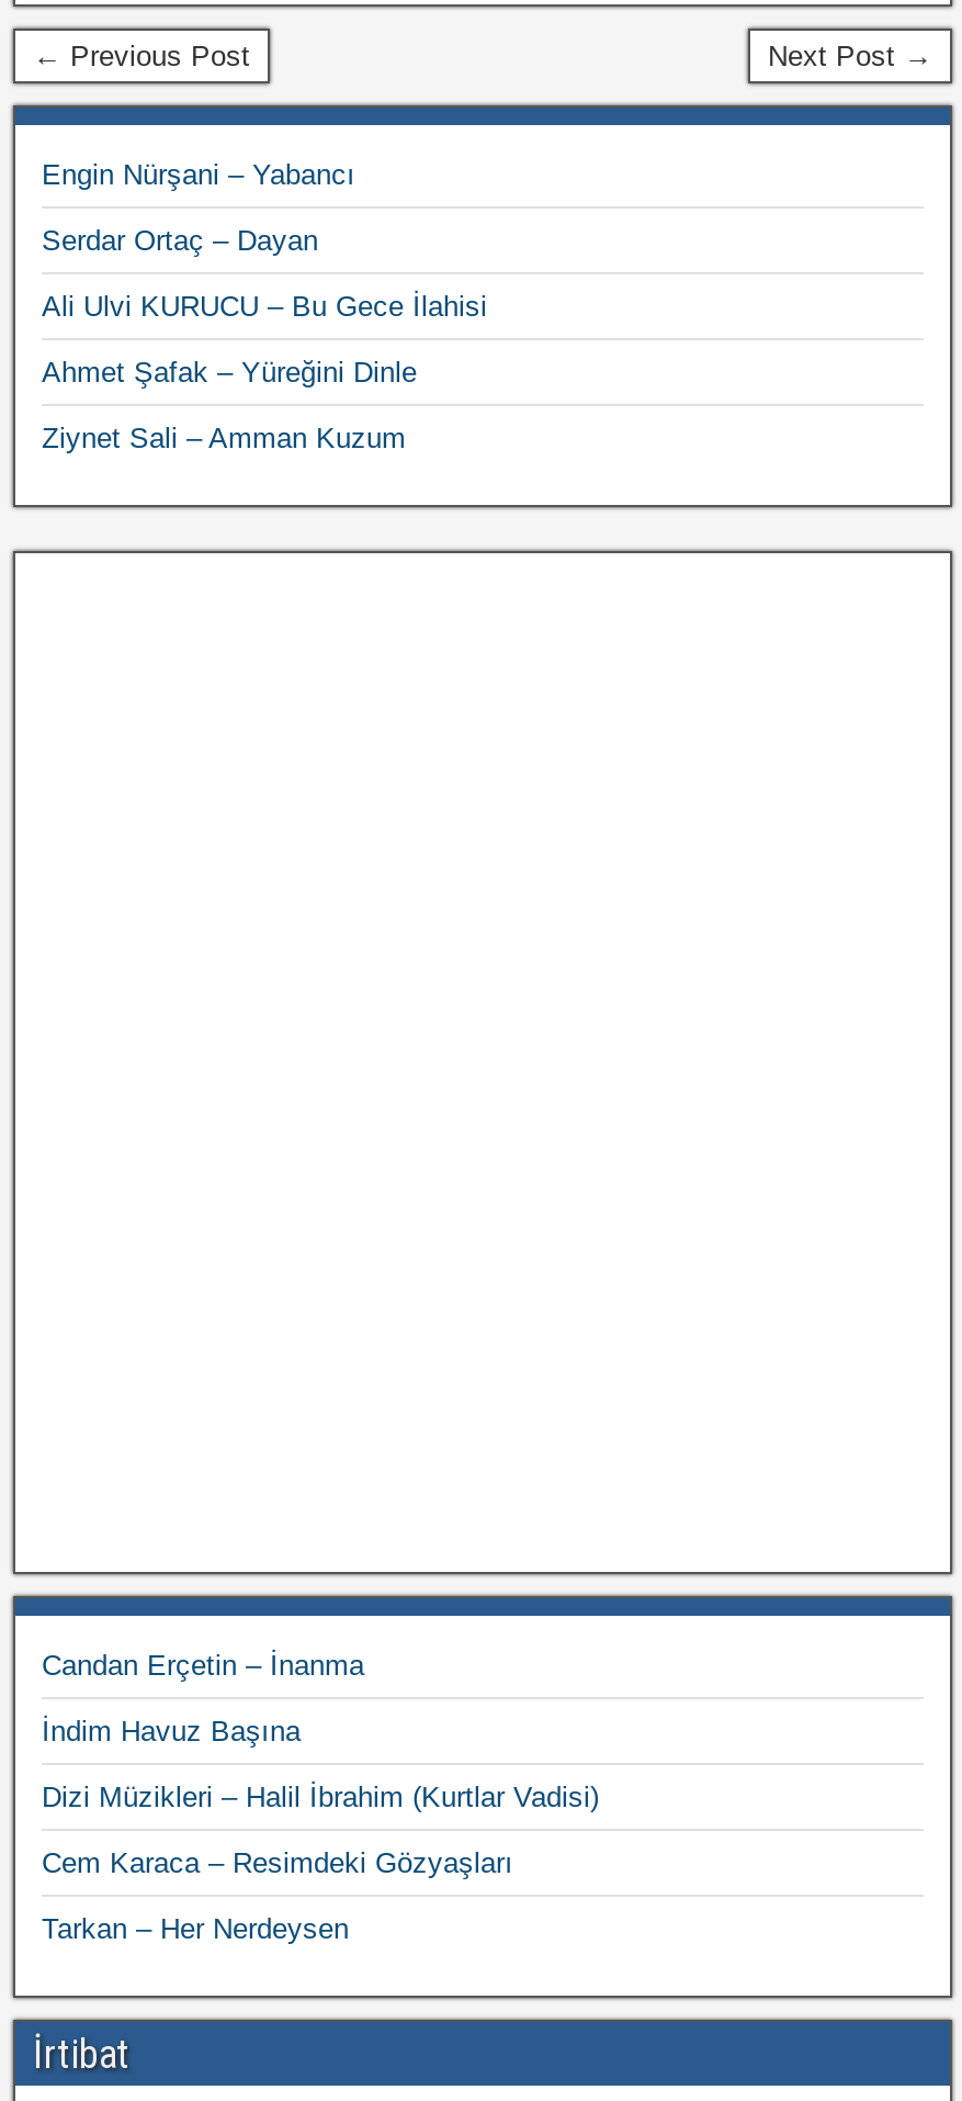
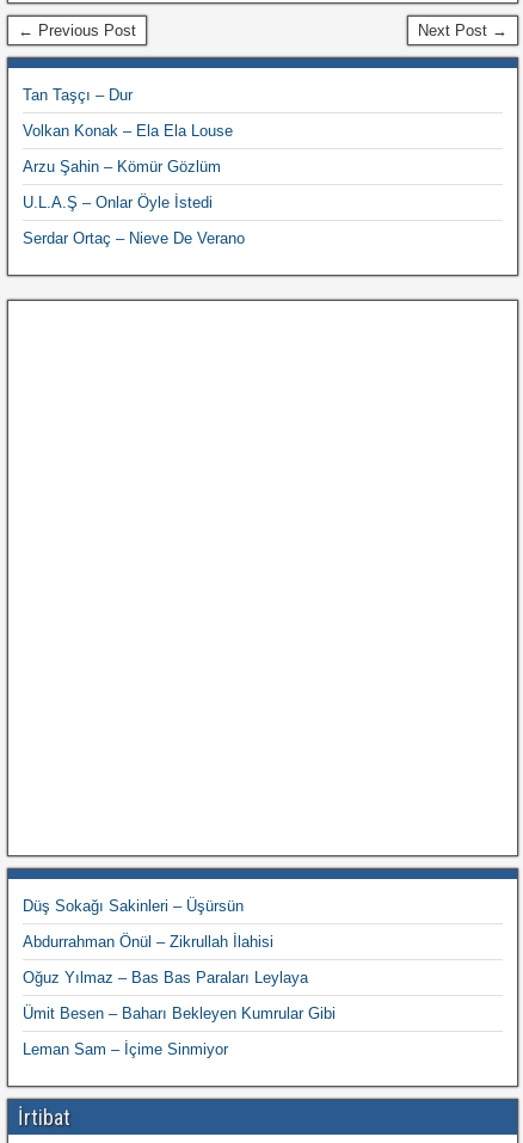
- Engin Nürşani – Yabancı
+ Tan Taşçı – Dur

- Serdar Ortaç – Dayan
+ Volkan Konak – Ela Ela Louse

- Ali Ulvi KURUCU – Bu Gece İlahisi
+ Arzu Şahin – Kömür Gözlüm

- Ahmet Şafak – Yüreğini Dinle
+ U.L.A.Ş – Onlar Öyle İstedi

- Ziynet Sali – Amman Kuzum
+ Serdar Ortaç – Nieve De Verano

- Candan Erçetin – İnanma
+ Düş Sokağı Sakinleri – Üşürsün

- İndim Havuz Başına
+ Abdurrahman Önül – Zikrullah İlahisi

- Dizi Müzikleri – Halil İbrahim (Kurtlar Vadisi)
+ Oğuz Yılmaz – Bas Bas Paraları Leylaya

- Cem Karaca – Resimdeki Gözyaşları
+ Ümit Besen – Baharı Bekleyen Kumrular Gibi

- Tarkan – Her Nerdeysen
+ Leman Sam – İçime Sinmiyor
